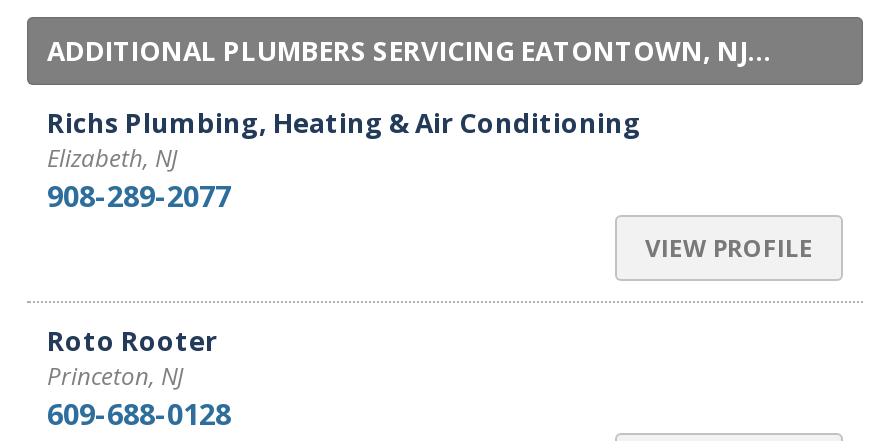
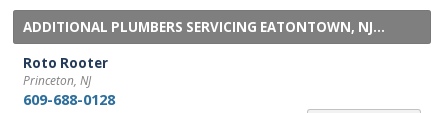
- Richs Plumbing, Heating & Air Conditioning
- Elizabeth, NJ
- 908-289-2077
- VIEW PROFILE
